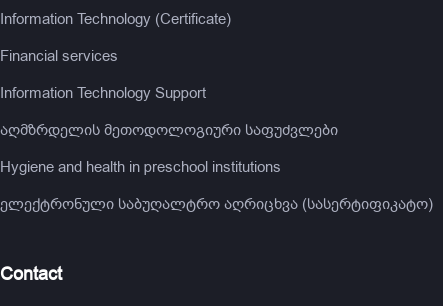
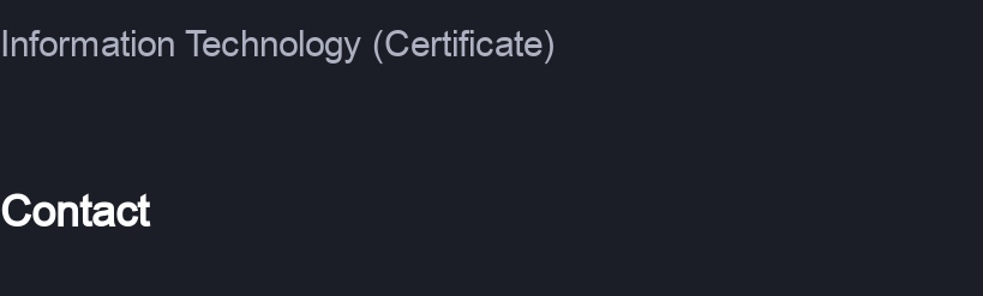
- Financial services
- Information Technology Support
- აღმზრდელის მეთოდოლოგიური საფუძვლები
- Hygiene and health in preschool institutions
- ელექტრონული საბუღალტრო აღრიცხვა (სასერტიფიკატო)
